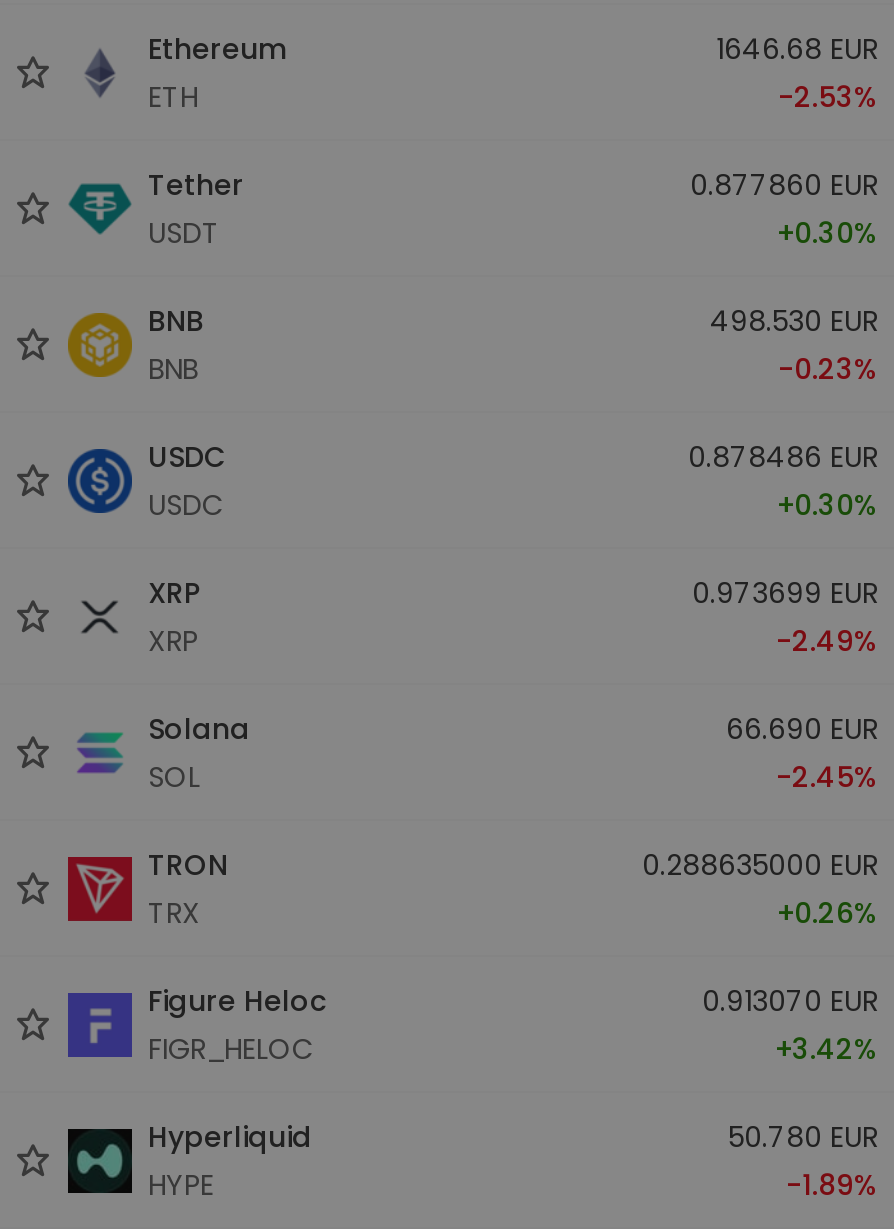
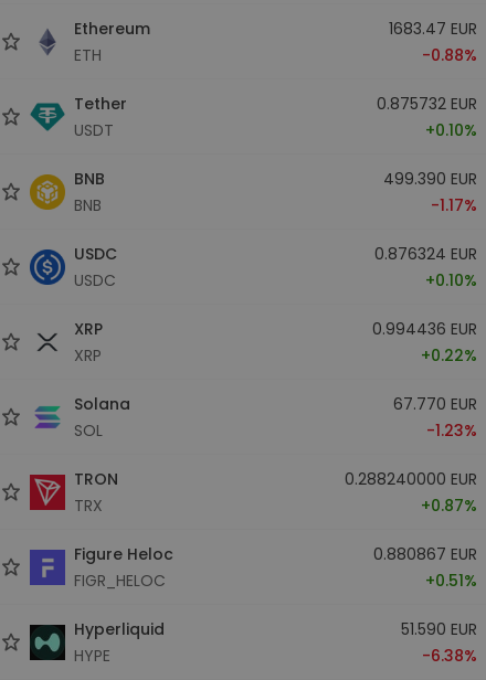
- 1646.68 EUR
+ 1683.47 EUR

- -2.53%
+ -0.88%

- 0.877860 EUR
+ 0.875732 EUR

- +0.30%
+ +0.10%

- 498.530 EUR
+ 499.390 EUR

- -0.23%
+ -1.17%

- 0.878486 EUR
+ 0.876324 EUR

- +0.30%
+ +0.10%

- 0.973699 EUR
+ 0.994436 EUR

- -2.49%
+ +0.22%

- 66.690 EUR
+ 67.770 EUR

- -2.45%
+ -1.23%

- 0.288635000 EUR
+ 0.288240000 EUR

- +0.26%
+ +0.87%

- 0.913070 EUR
+ 0.880867 EUR

- +3.42%
+ +0.51%

- 50.780 EUR
+ 51.590 EUR

- -1.89%
+ -6.38%
